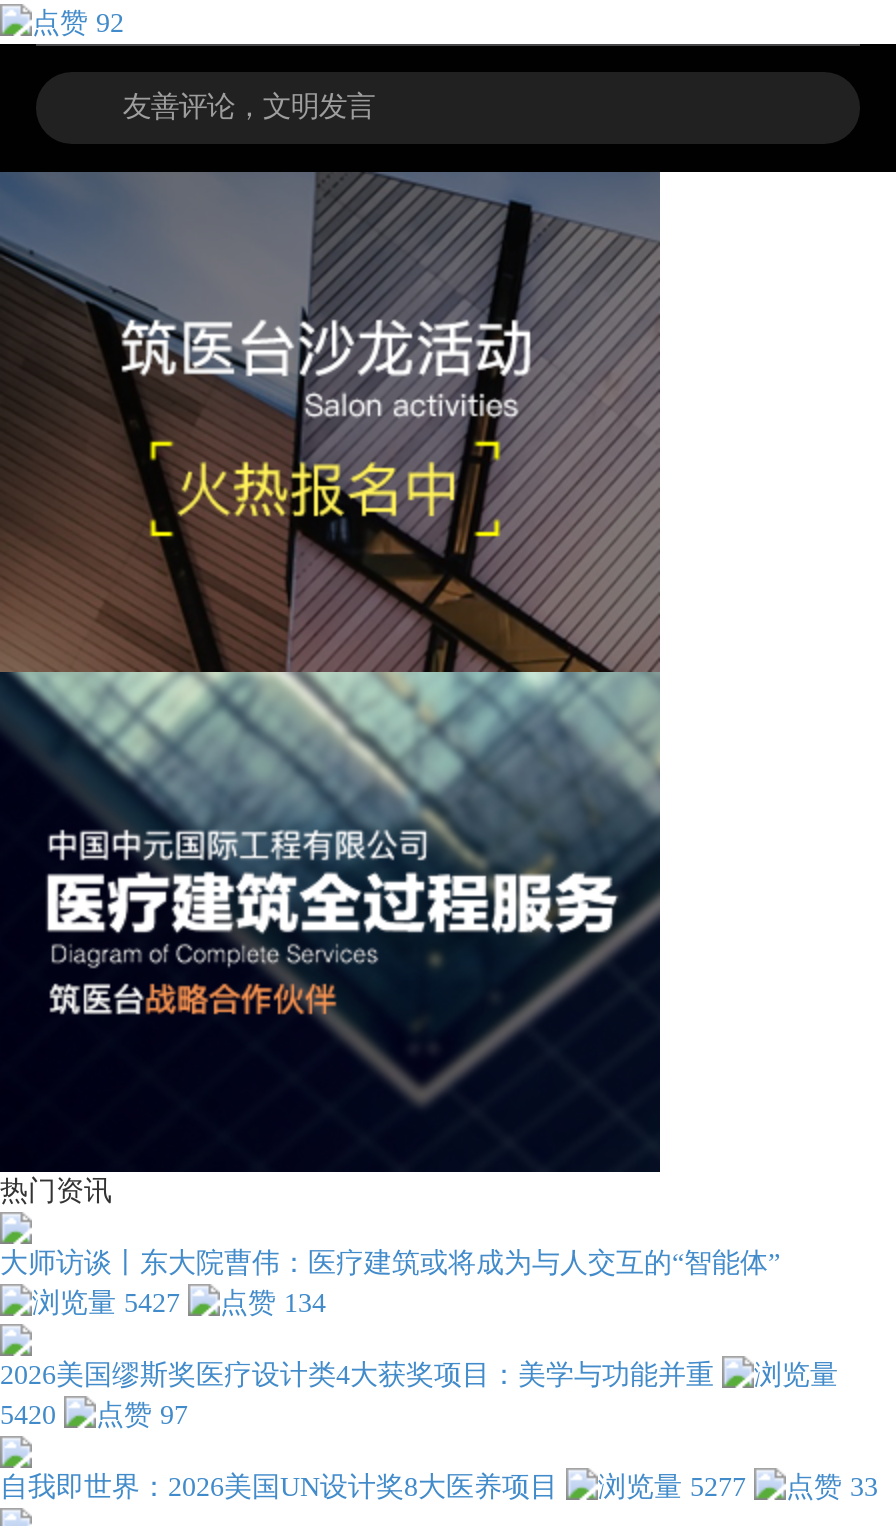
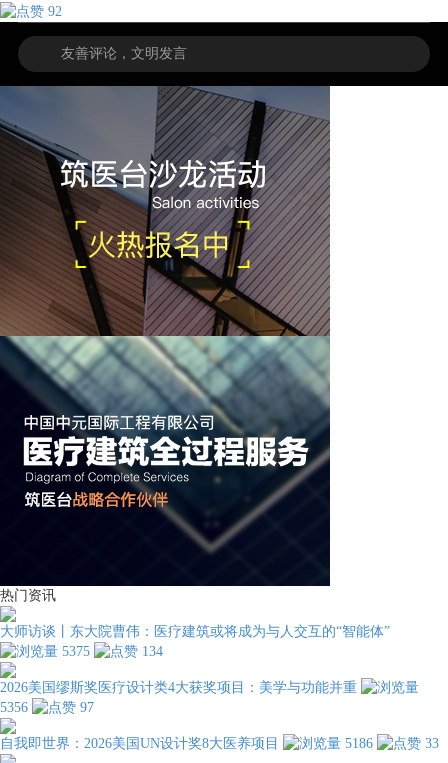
- 5427
+ 5375

- 5420
+ 5356

- 5277
+ 5186
